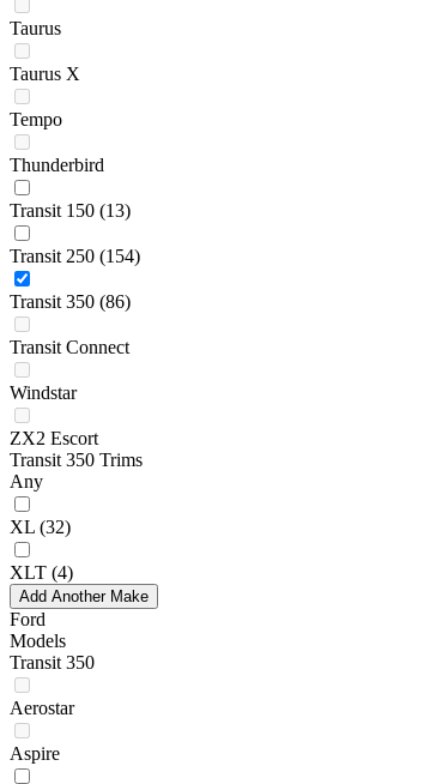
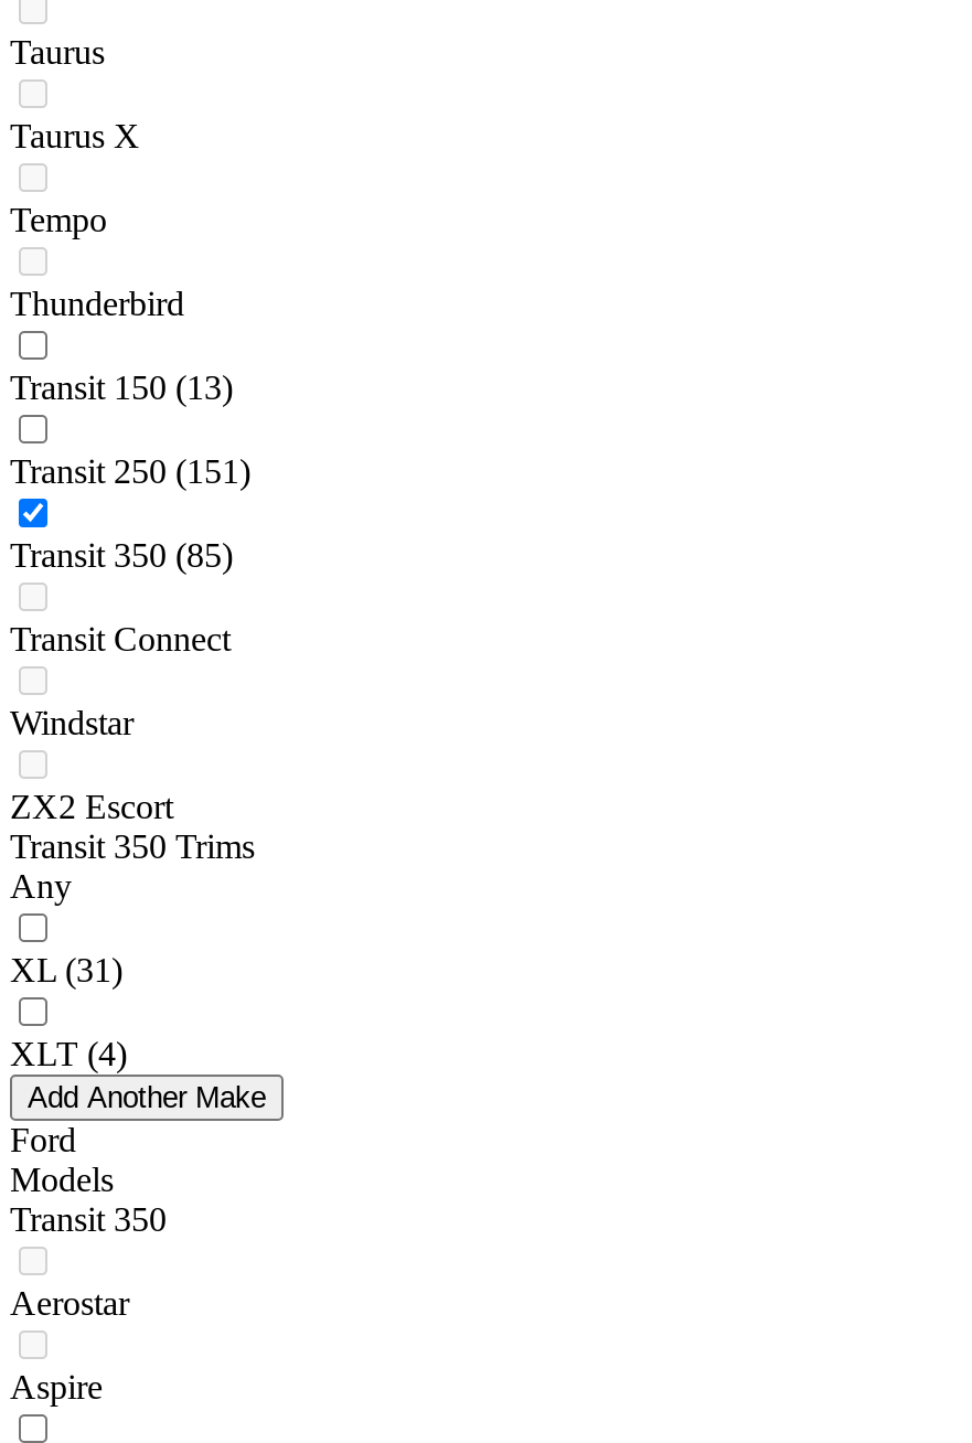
- Transit 250 (154)
+ Transit 250 (151)

- Transit 350 (86)
+ Transit 350 (85)

- XL (32)
+ XL (31)
